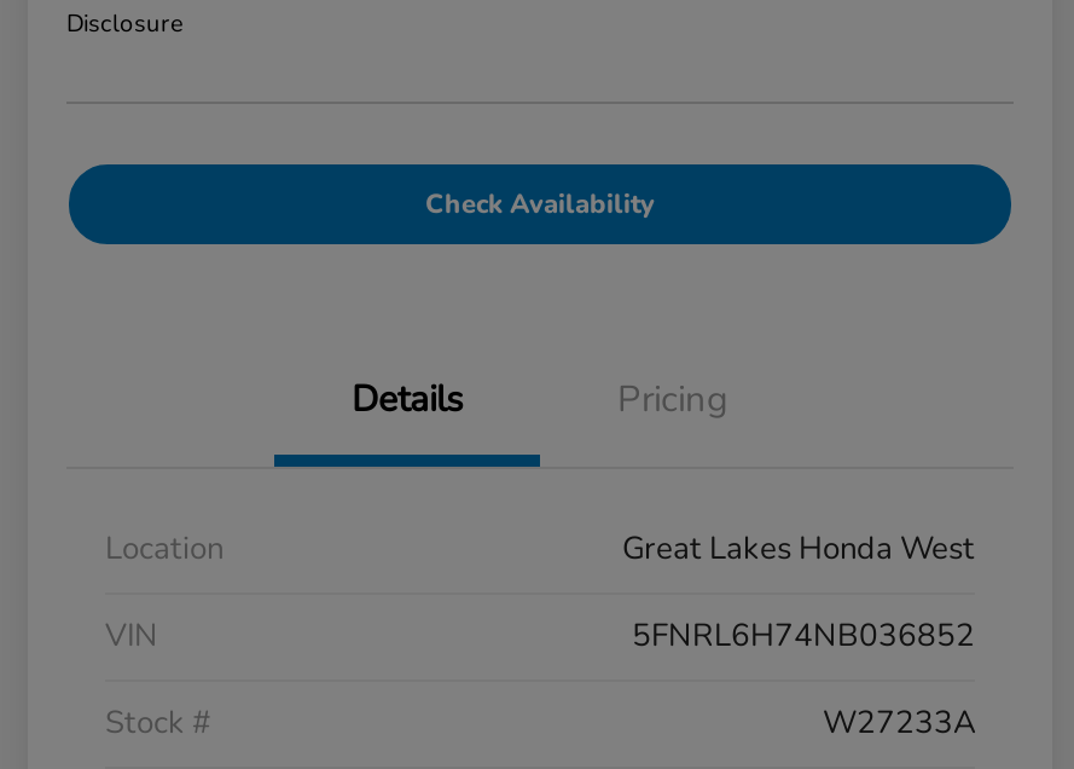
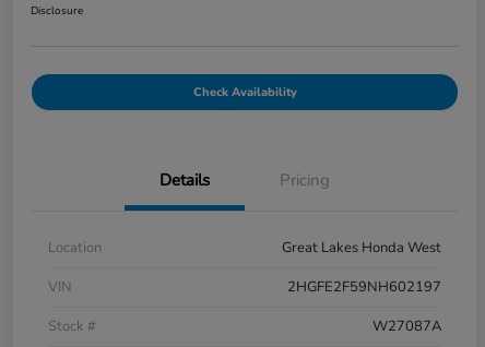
- 5FNRL6H74NB036852
+ 2HGFE2F59NH602197

- W27233A
+ W27087A
